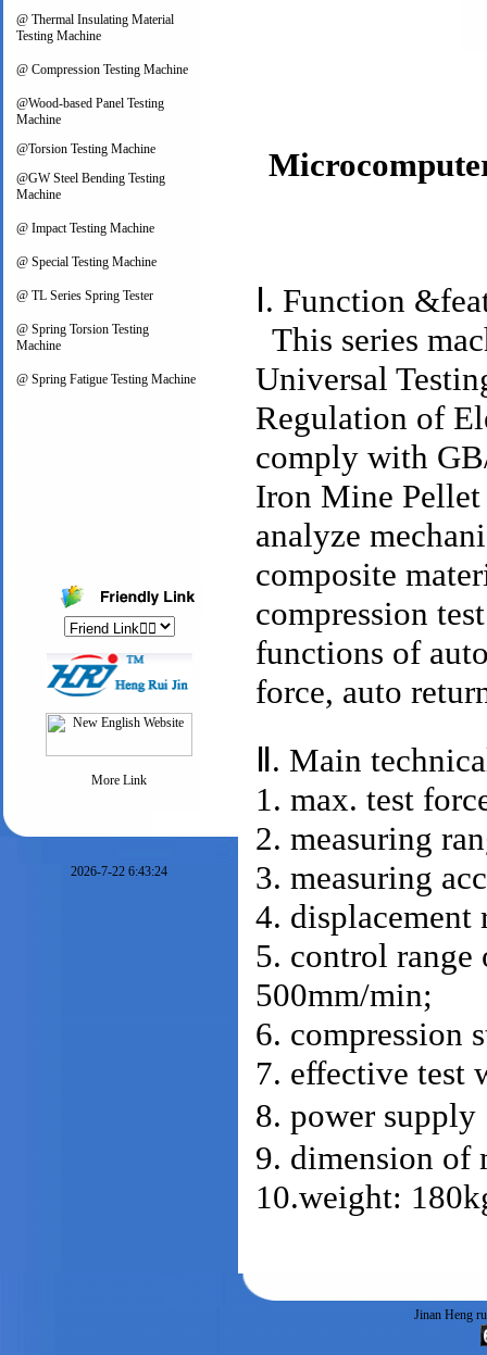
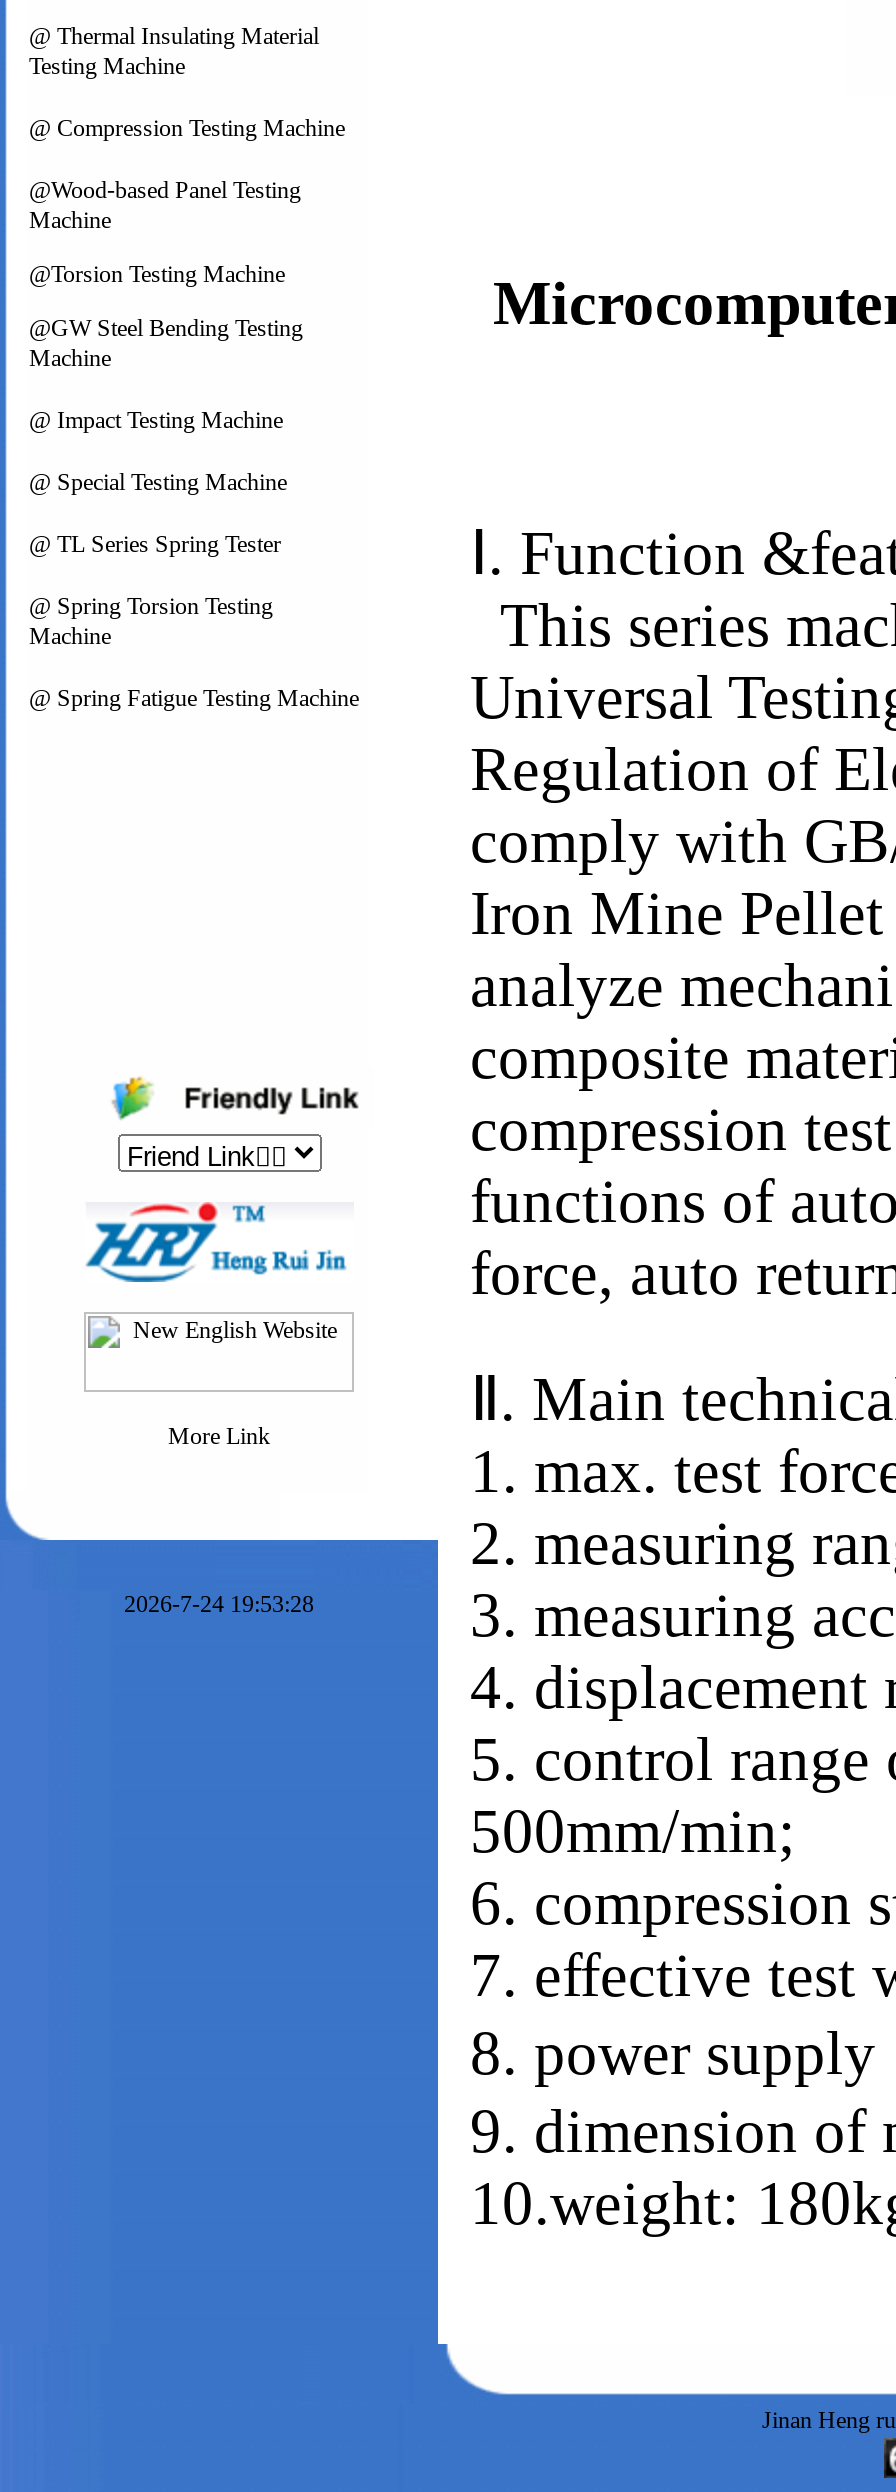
- 2026-7-22 6:43:24
+ 2026-7-24 19:53:28
